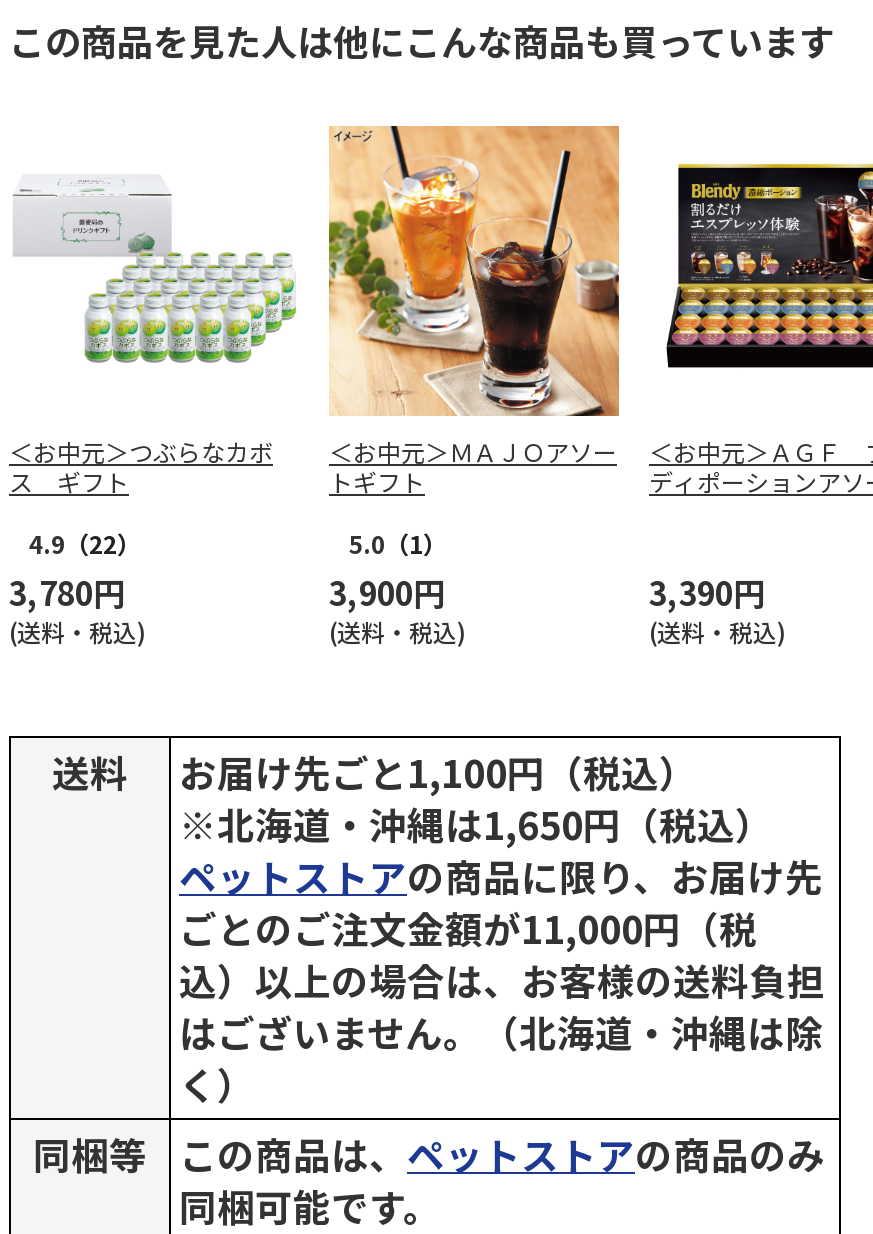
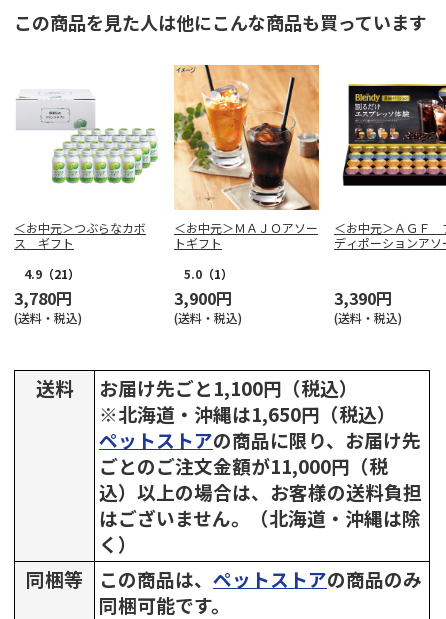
- 4.9（22）
+ 4.9（21）
